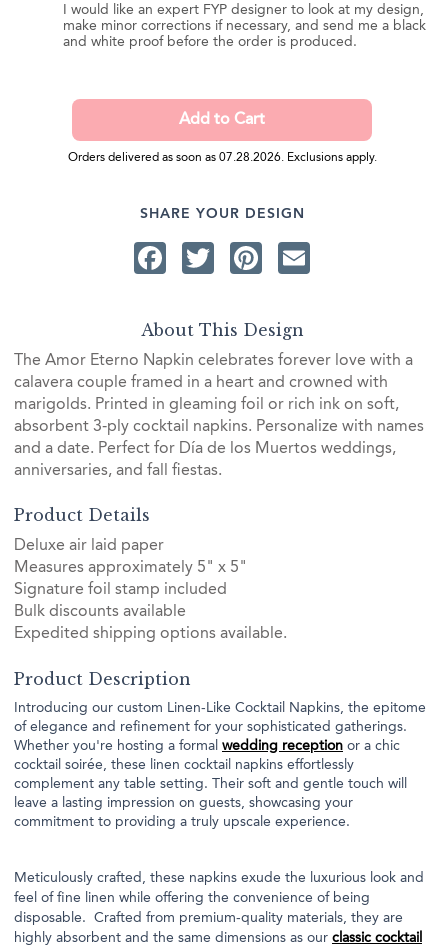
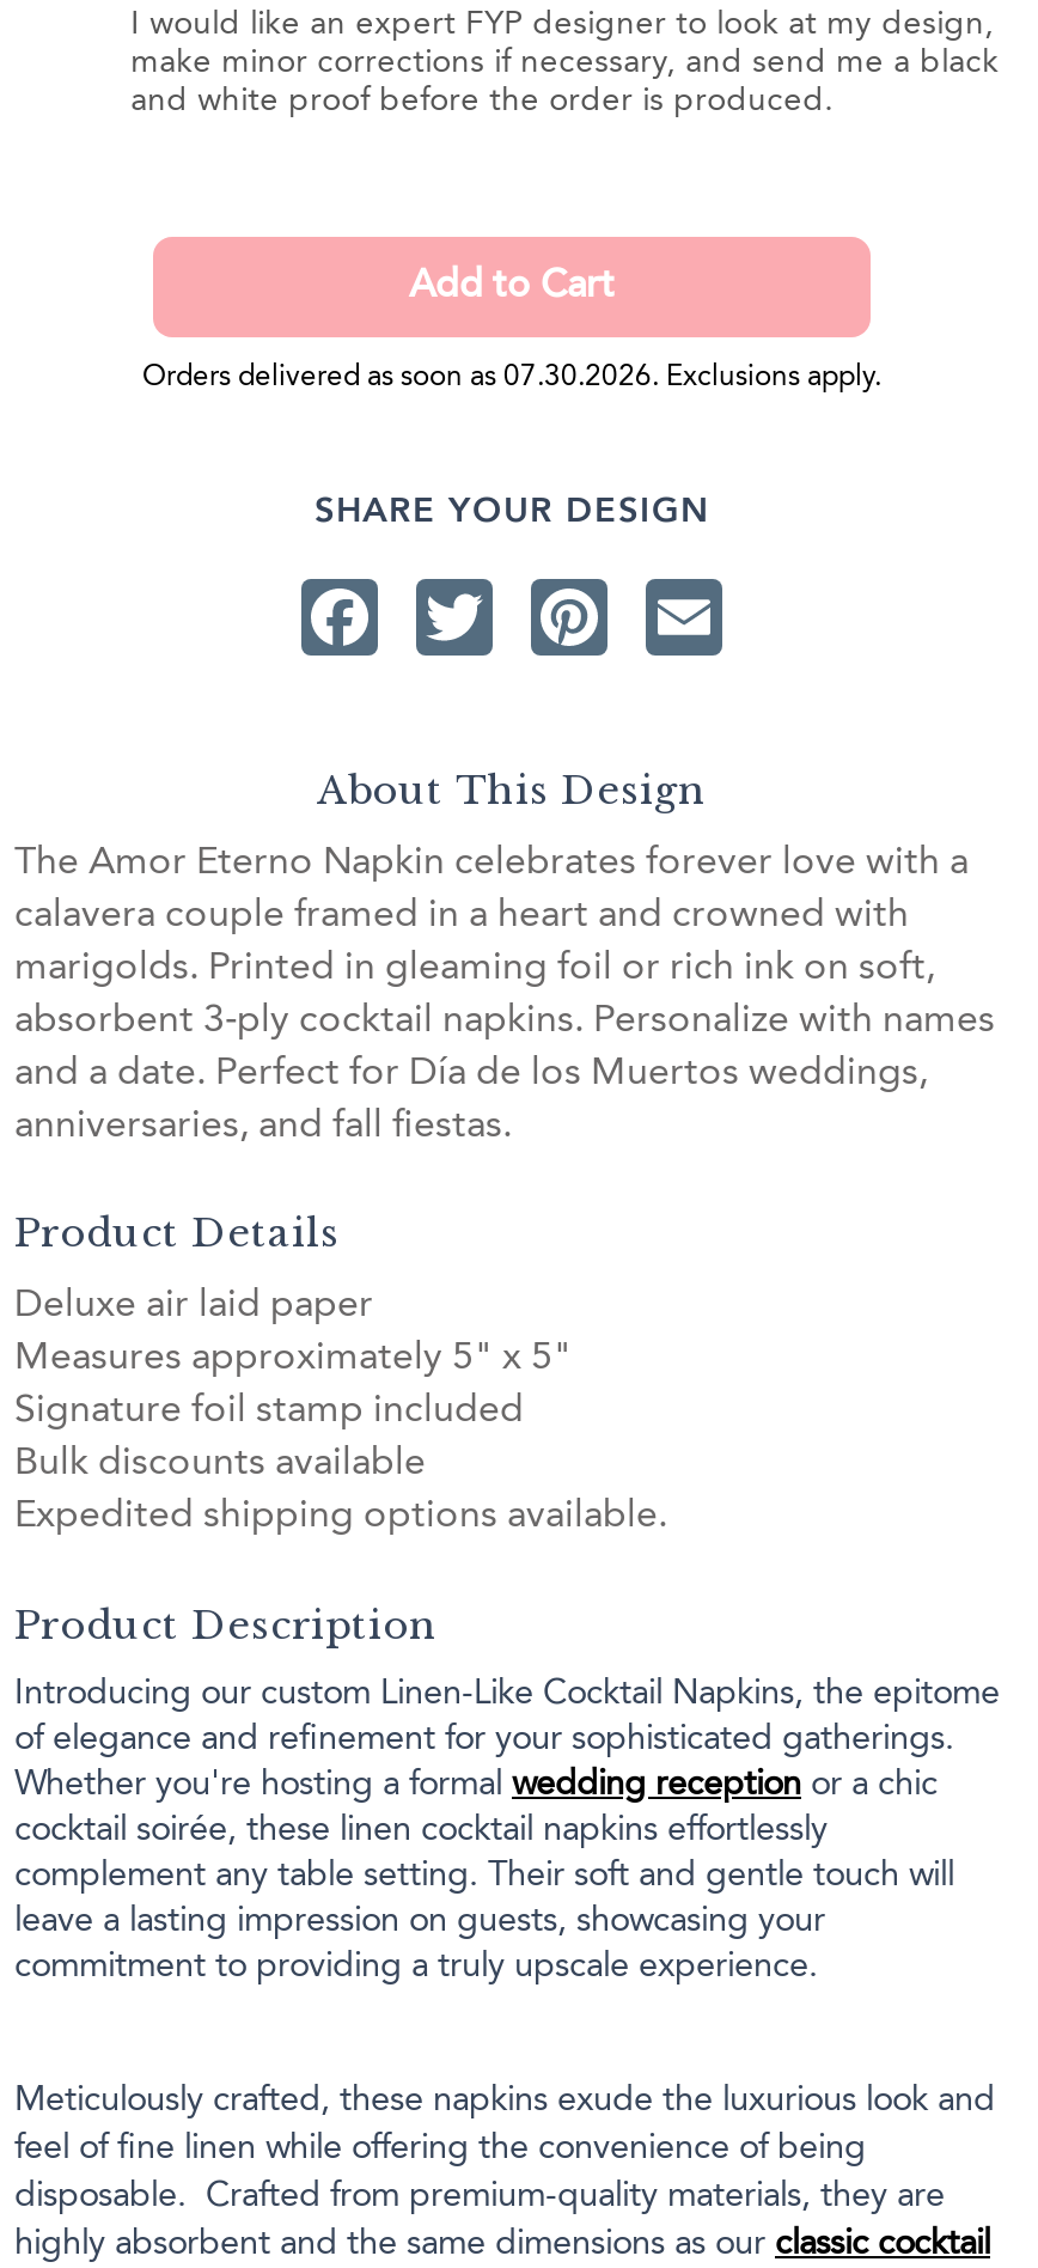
- Orders delivered as soon as 07.28.2026. Exclusions apply.
+ Orders delivered as soon as 07.30.2026. Exclusions apply.
